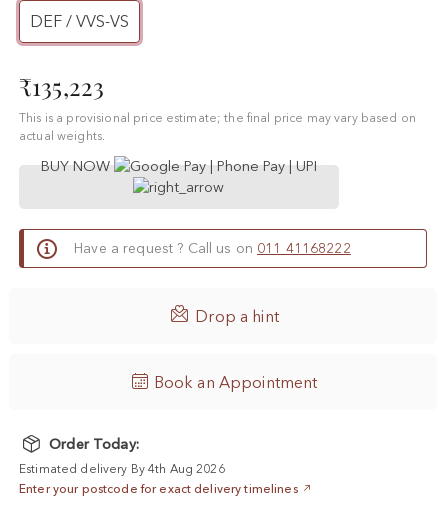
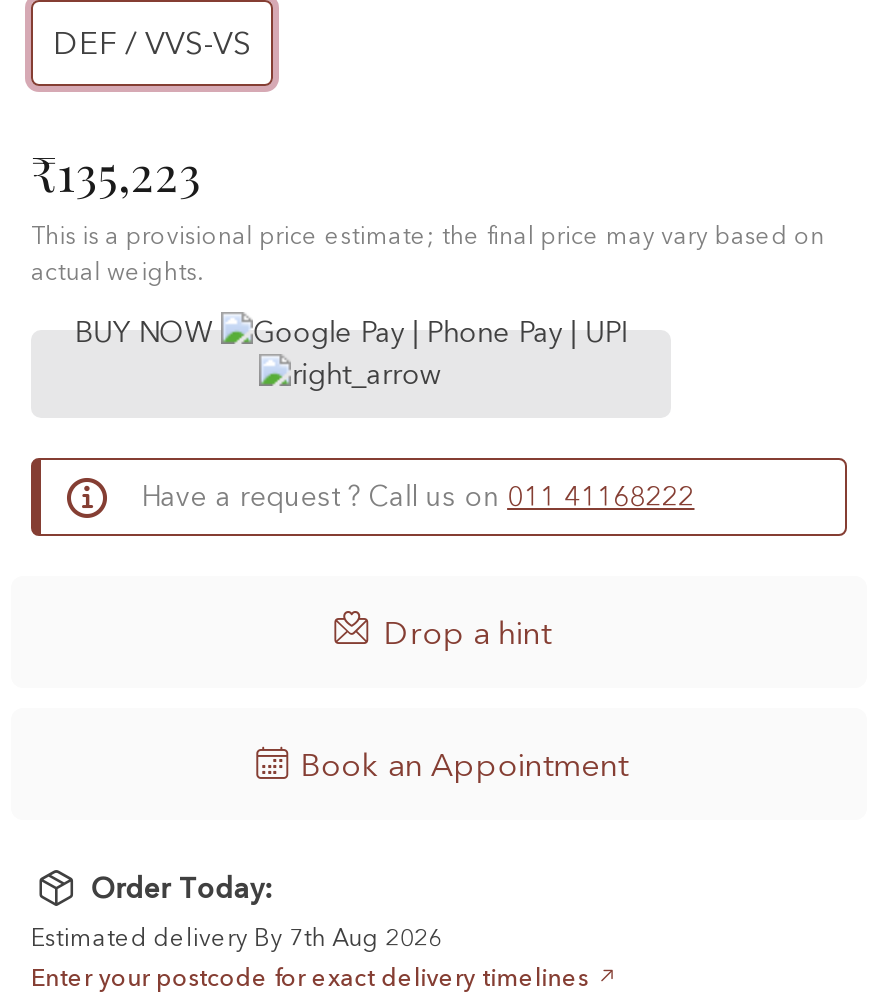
- Estimated delivery By 4th Aug 2026
+ Estimated delivery By 7th Aug 2026
